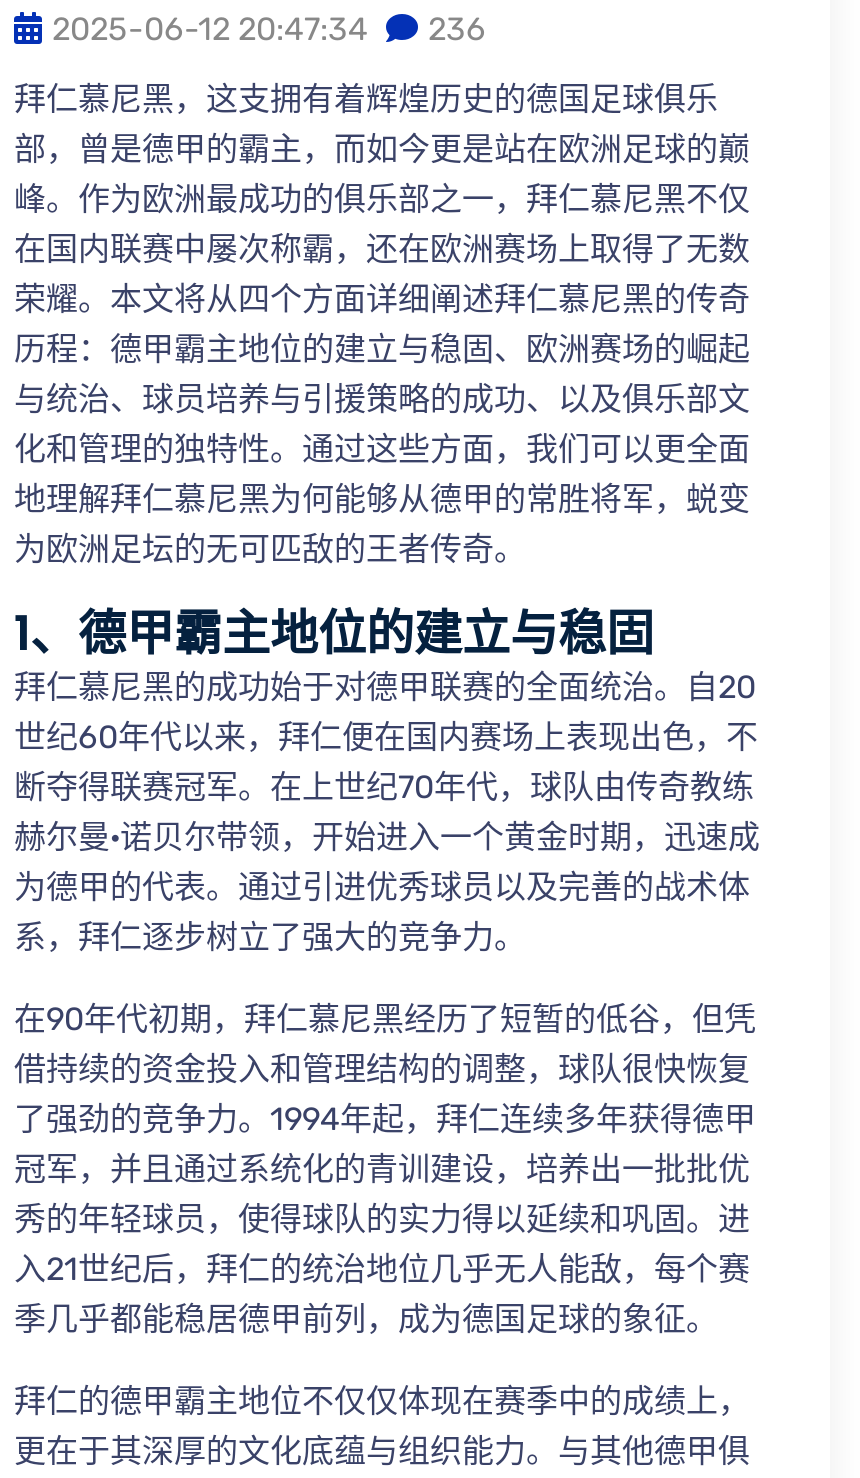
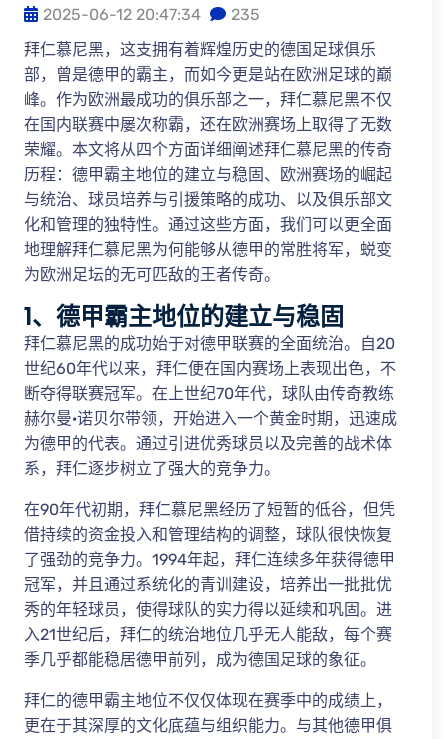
- 2025-06-12 20:47:34 236
+ 2025-06-12 20:47:34 235
